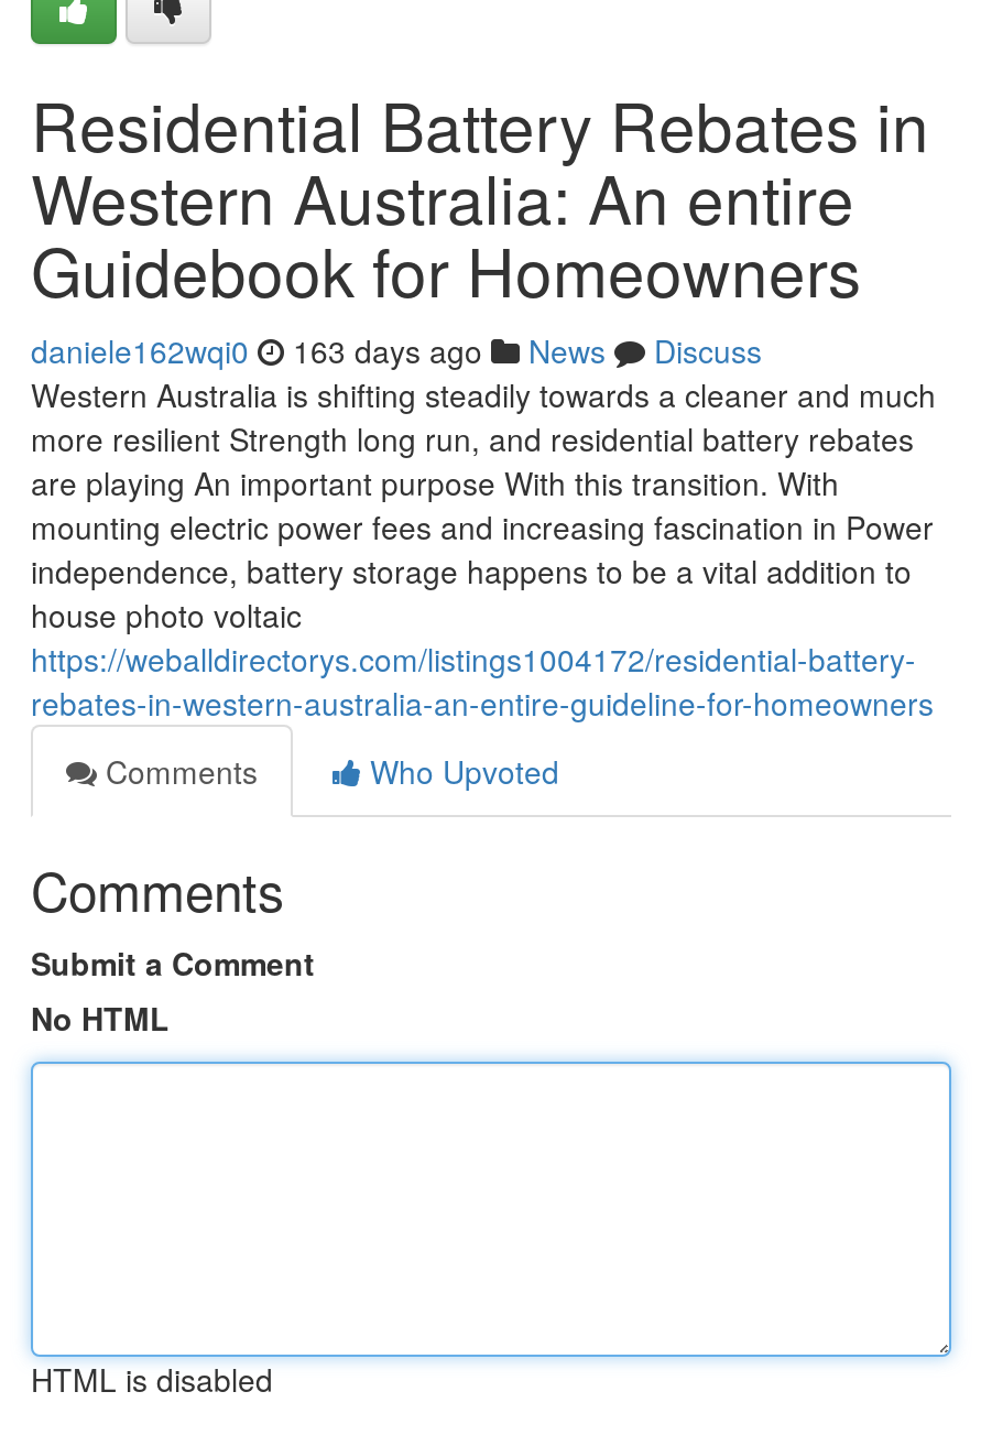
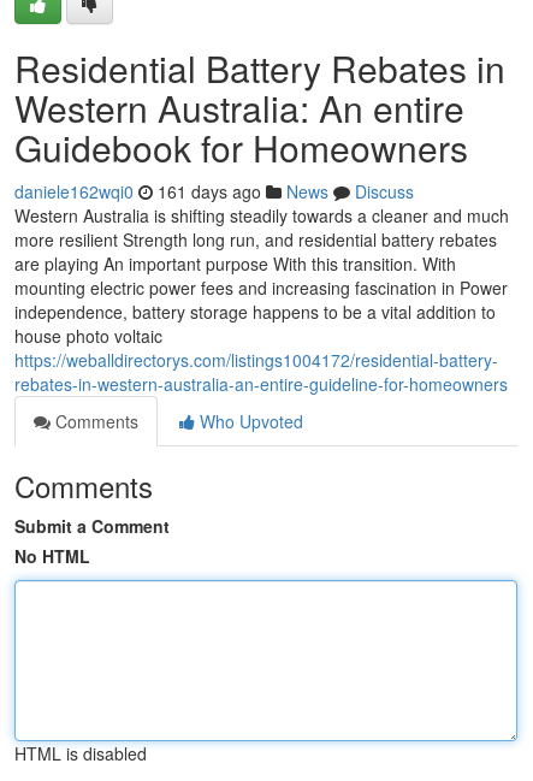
- daniele162wqi0 163 days ago News Discuss
+ daniele162wqi0 161 days ago News Discuss
